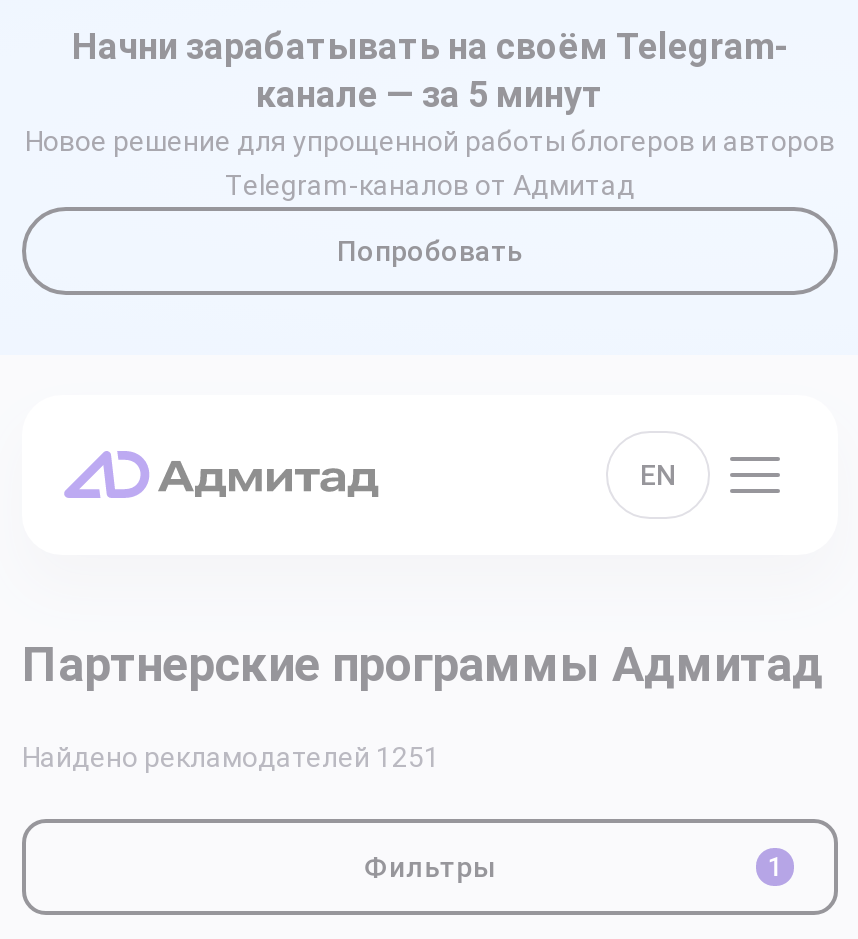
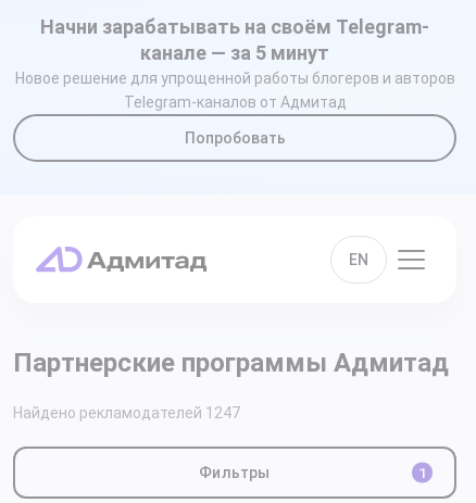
- Найдено рекламодателей 1251
+ Найдено рекламодателей 1247
